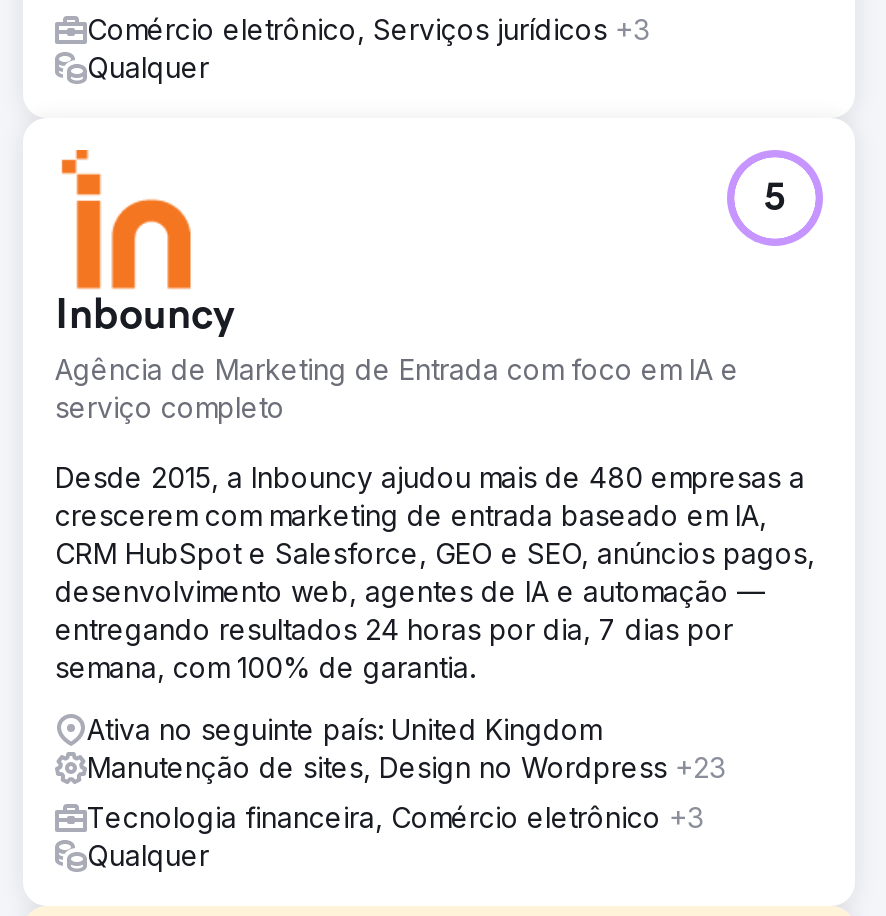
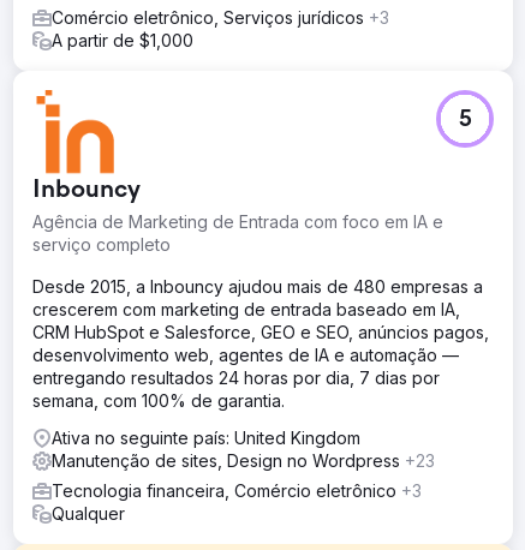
- Qualquer
+ A partir de $1,000
